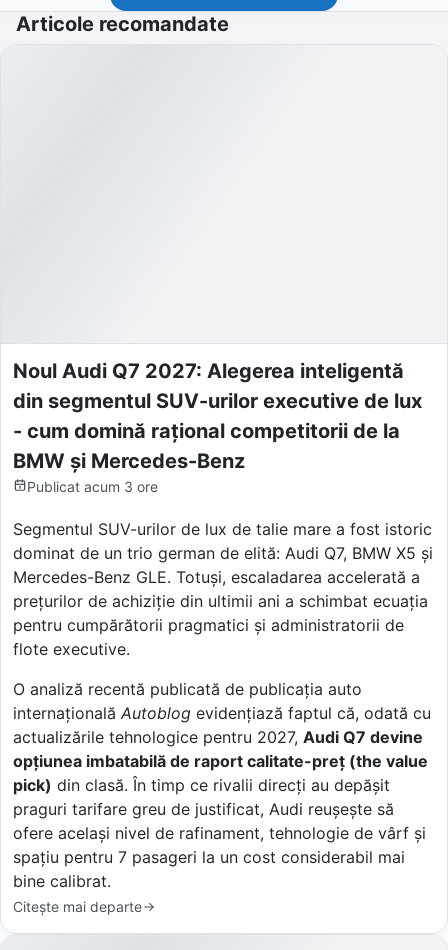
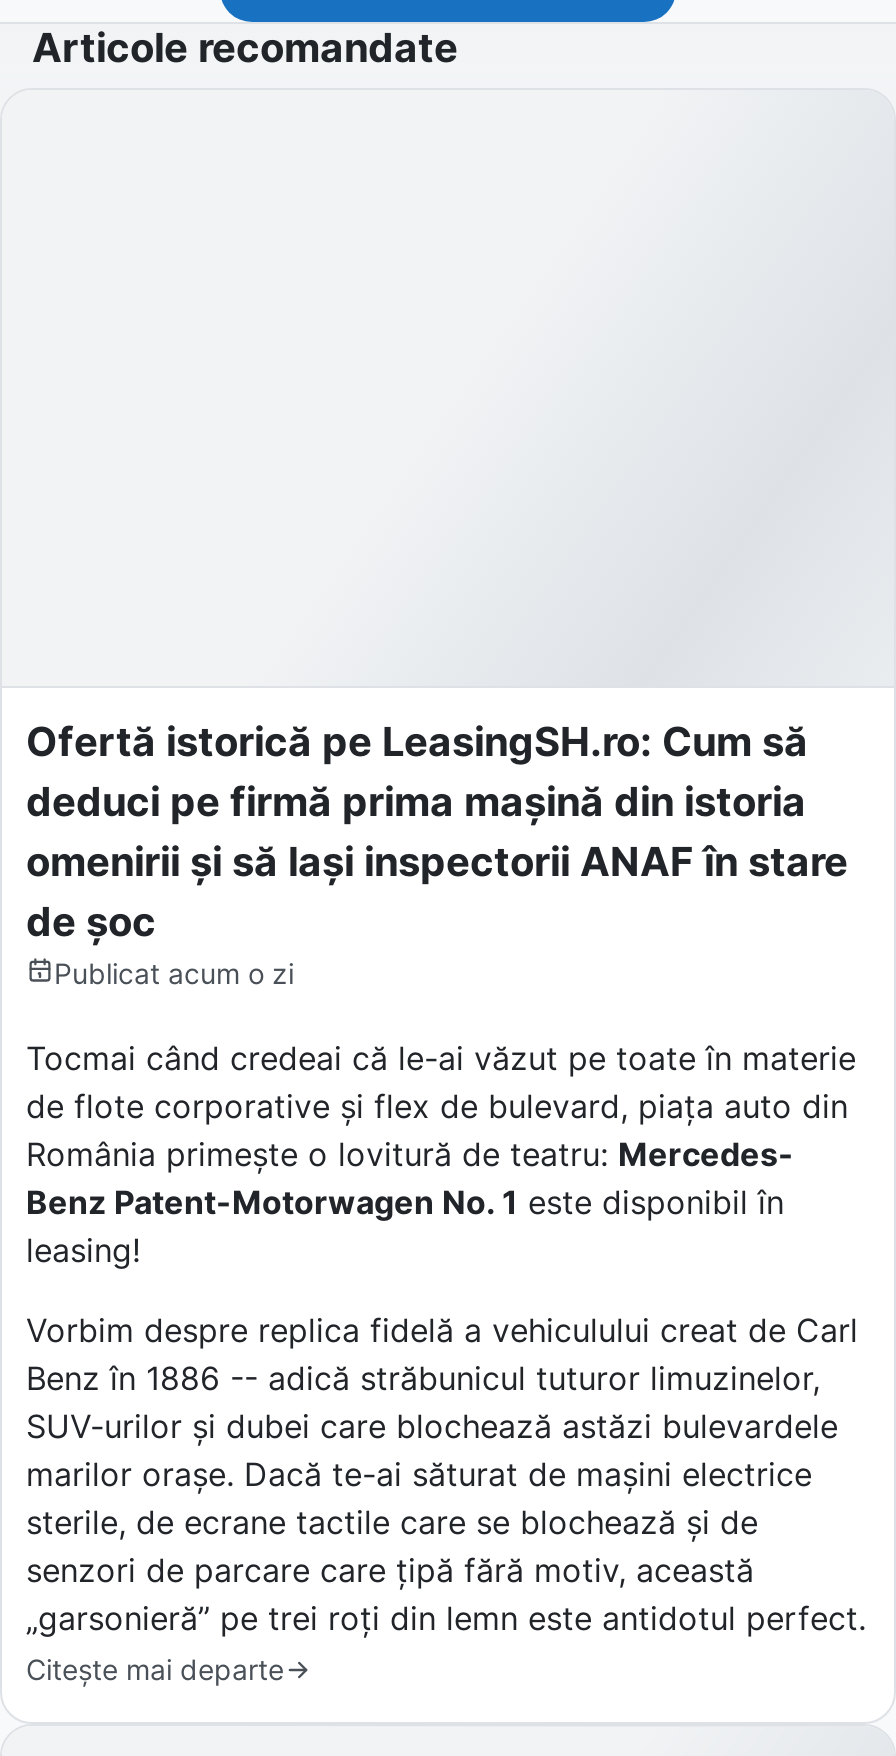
- Noul Audi Q7 2027: Alegerea inteligentă
- din segmentul SUV-urilor executive de lux
- - cum domină rațional competitorii de la
- BMW și Mercedes-Benz
- Publicat acum 3 ore
+ Ofertă istorică pe LeasingSH.ro: Cum să
+ deduci pe firmă prima mașină din istoria
+ omenirii și să lași inspectorii ANAF în stare
+ de șoc
+ Publicat acum o zi

- Segmentul SUV-urilor de lux de talie mare a fost istoric
- dominat de un trio german de elită: Audi Q7, BMW X5 și
- Mercedes-Benz GLE. Totuși, escaladarea accelerată a
- prețurilor de achiziție din ultimii ani a schimbat ecuația
- pentru cumpărătorii pragmatici și administratorii de
- flote executive.
+ Tocmai când credeai că le-ai văzut pe toate în materie
+ de flote corporative și flex de bulevard, piața auto din
+ România primește o lovitură de teatru: Mercedes-
+ Benz Patent-Motorwagen No. 1 este disponibil în
+ leasing!

- O analiză recentă publicată de publicația auto
- internațională Autoblog evidențiază faptul că, odată cu
- actualizările tehnologice pentru 2027, Audi Q7 devine
- opțiunea imbatabilă de raport calitate-preț (the value
- pick) din clasă. În timp ce rivalii direcți au depășit
- praguri tarifare greu de justificat, Audi reuşeşte să
- ofere același nivel de rafinament, tehnologie de vârf și
- spațiu pentru 7 pasageri la un cost considerabil mai
- bine calibrat.
+ Vorbim despre replica fidelă a vehiculului creat de Carl
+ Benz în 1886 -- adică străbunicul tuturor limuzinelor,
+ SUV-urilor și dubei care blochează astăzi bulevardele
+ marilor orașe. Dacă te-ai săturat de mașini electrice
+ sterile, de ecrane tactile care se blochează și de
+ senzori de parcare care țipă fără motiv, această
+ „garsonieră” pe trei roți din lemn este antidotul perfect.
